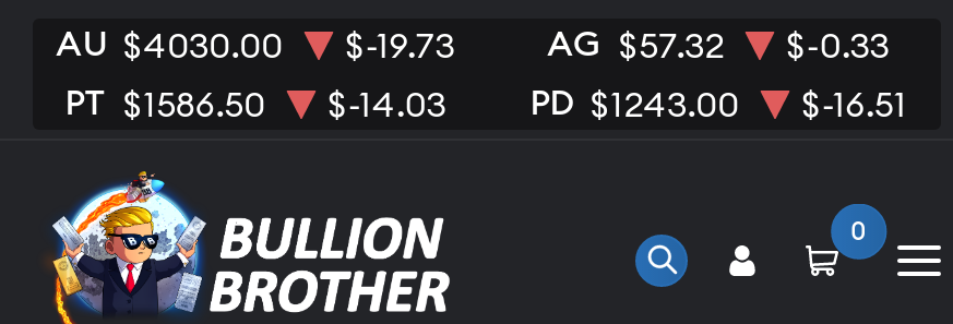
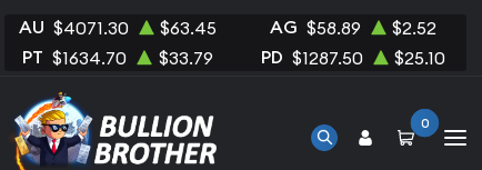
- AU $4030.00
+ AU $4071.30

- $-19.73
+ $63.45

- AG $57.32
+ AG $58.89

- $-0.33
+ $2.52

- PT $1586.50
+ PT $1634.70

- $-14.03
+ $33.79

- PD $1243.00
+ PD $1287.50

- $-16.51
+ $25.10
